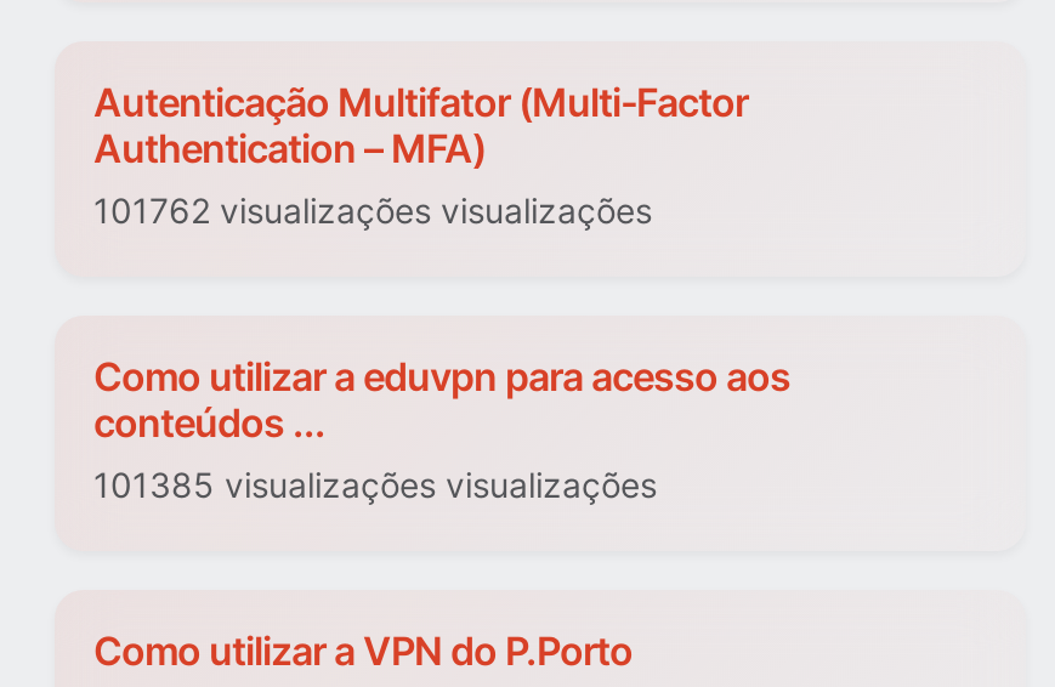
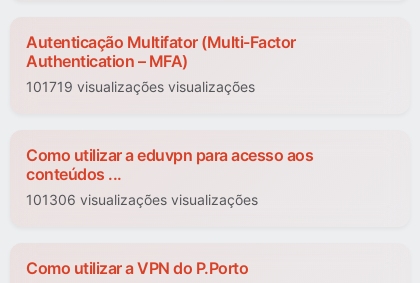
- 101762 visualizações visualizações
+ 101719 visualizações visualizações

- 101385 visualizações visualizações
+ 101306 visualizações visualizações
